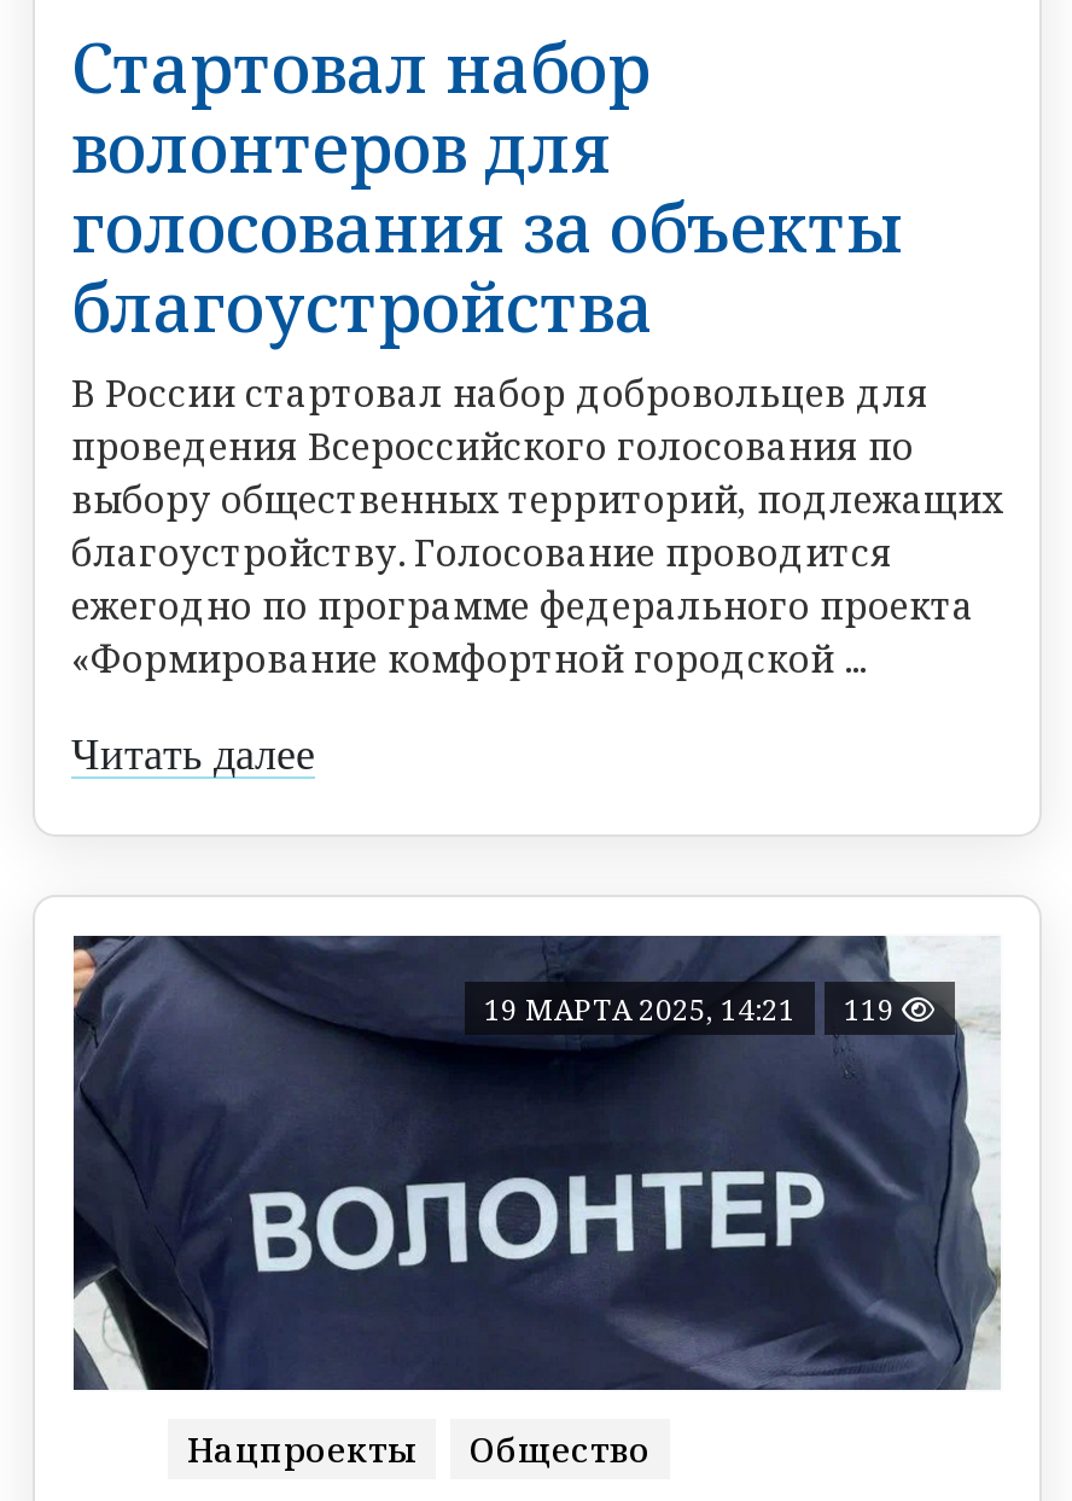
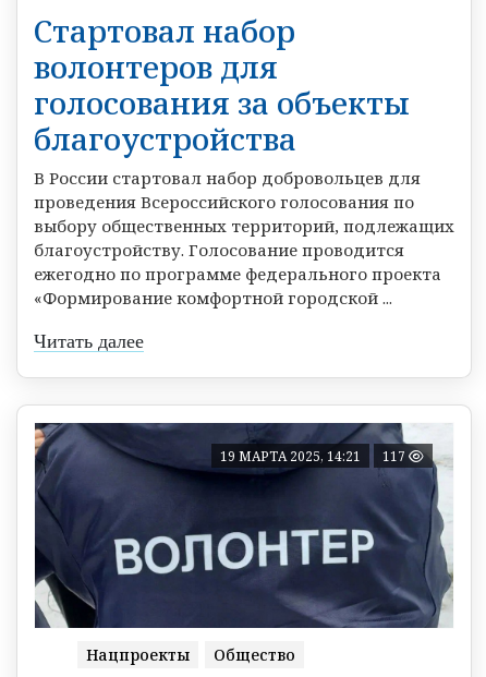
- 19 МАРТА 2025, 14:21 119
+ 19 МАРТА 2025, 14:21 117
